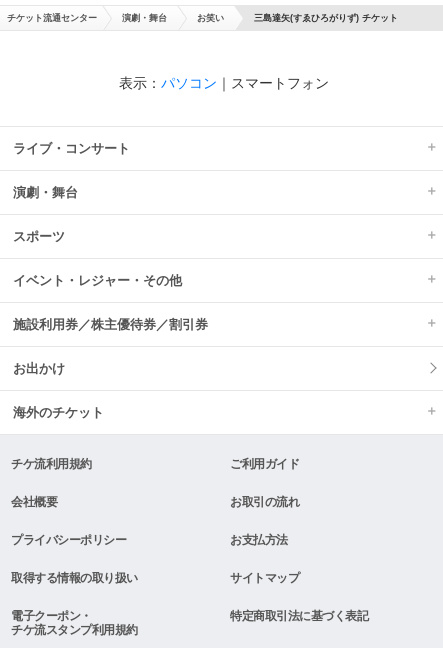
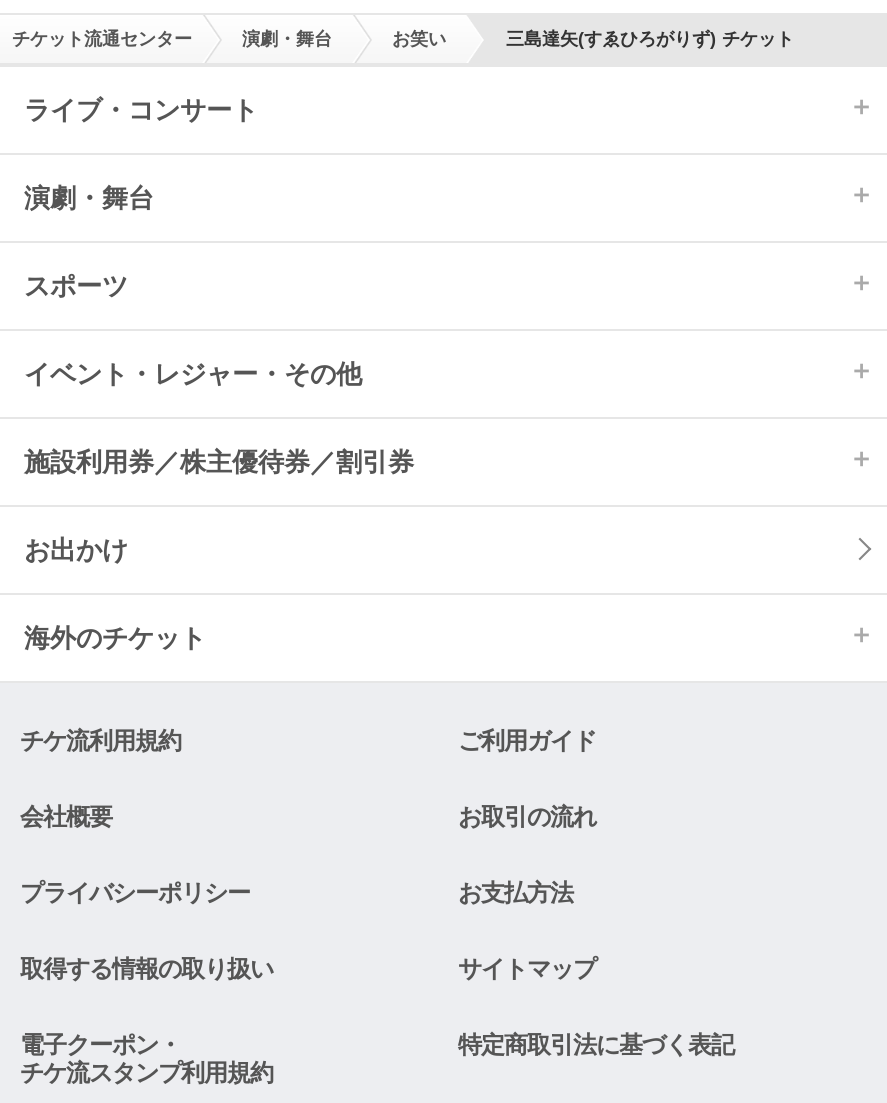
- 表示：パソコン｜スマートフォン
